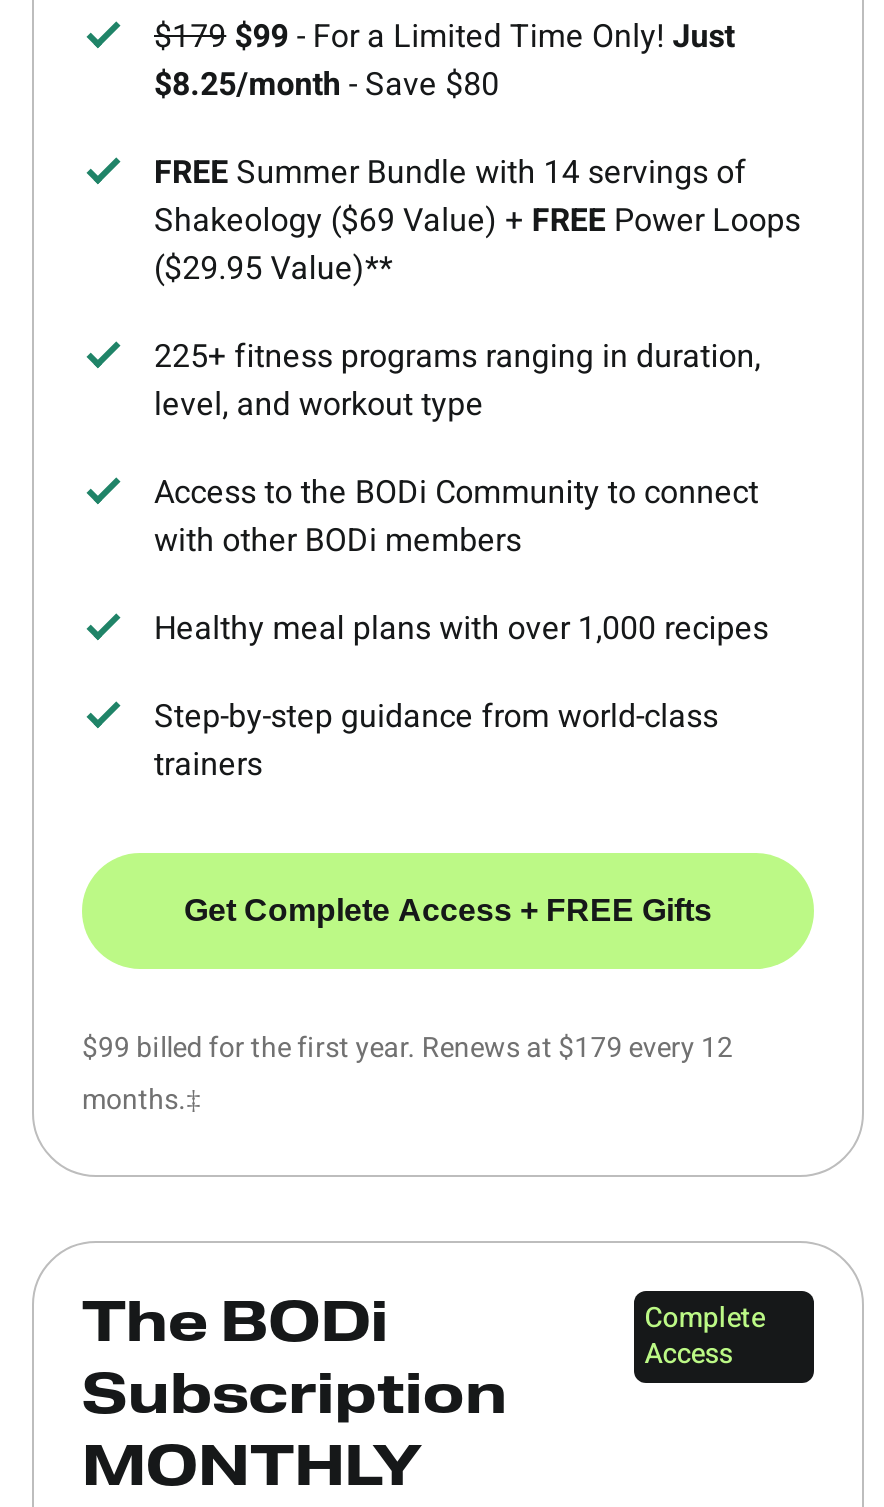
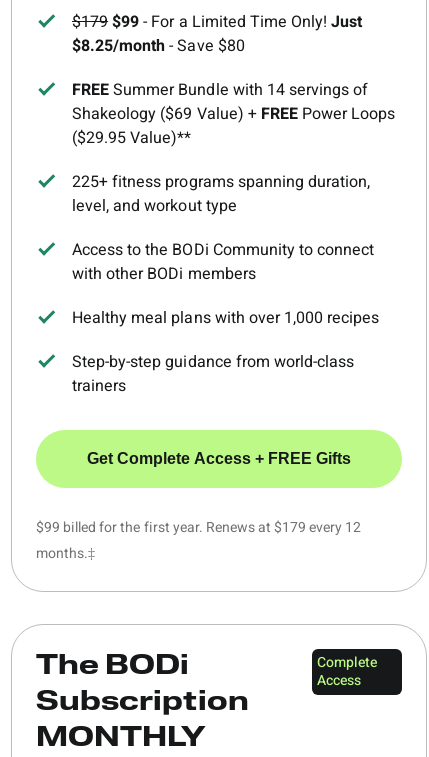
- 225+ fitness programs ranging in duration,
+ 225+ fitness programs spanning duration,
